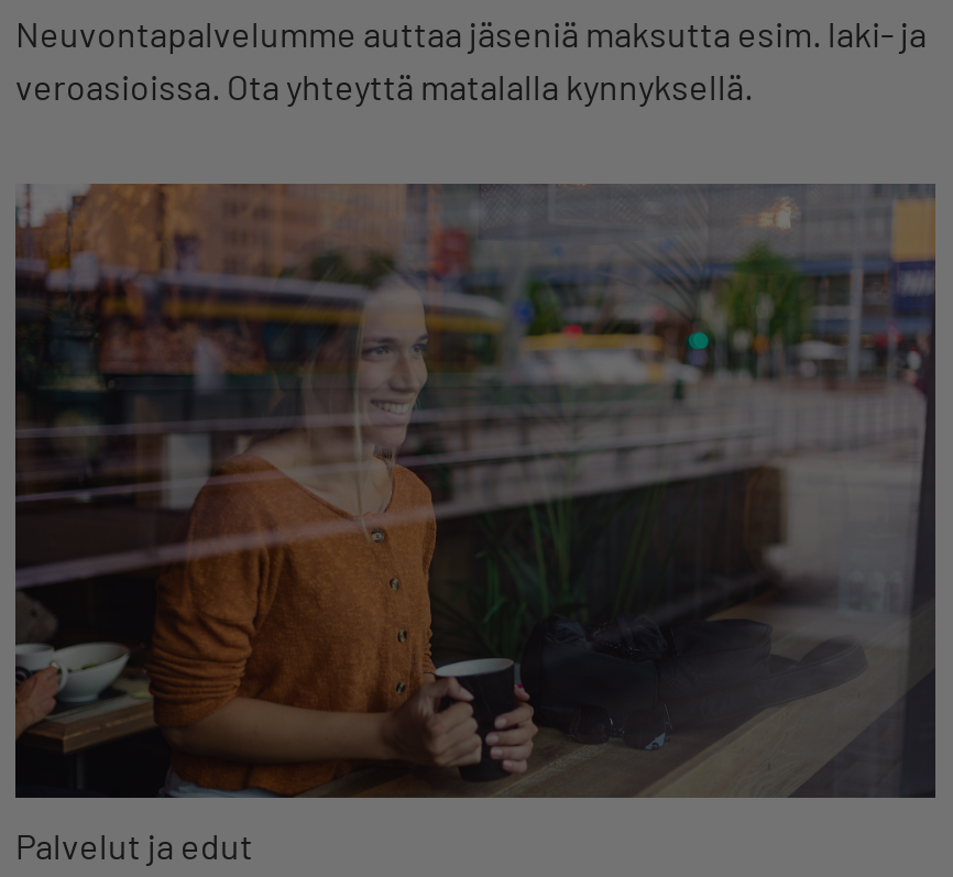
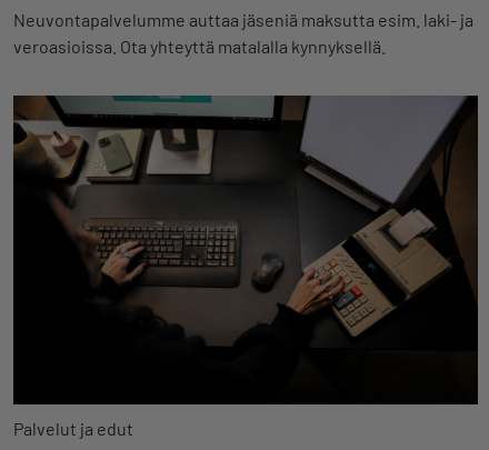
- [image]
+ [image]
